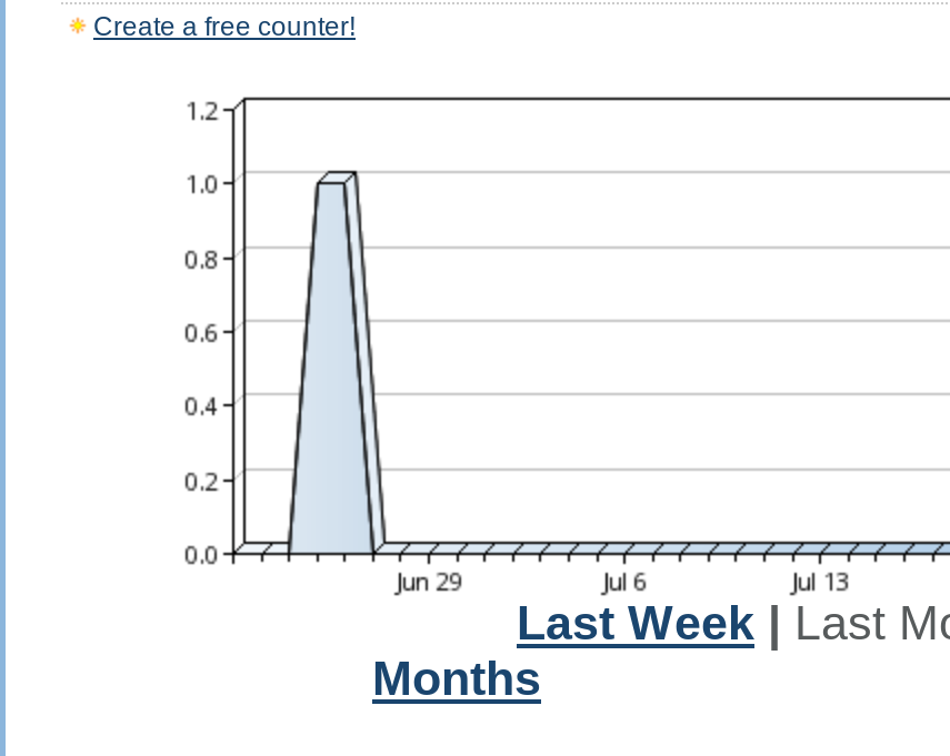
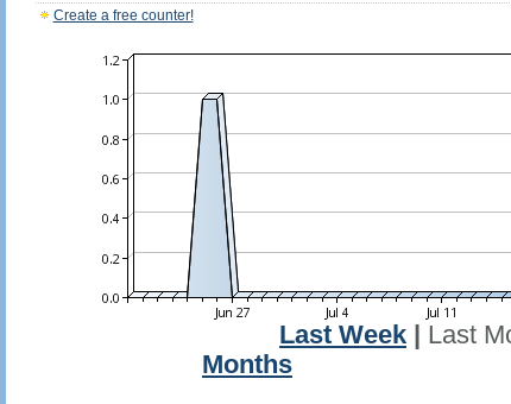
- [image]
+ [image]
